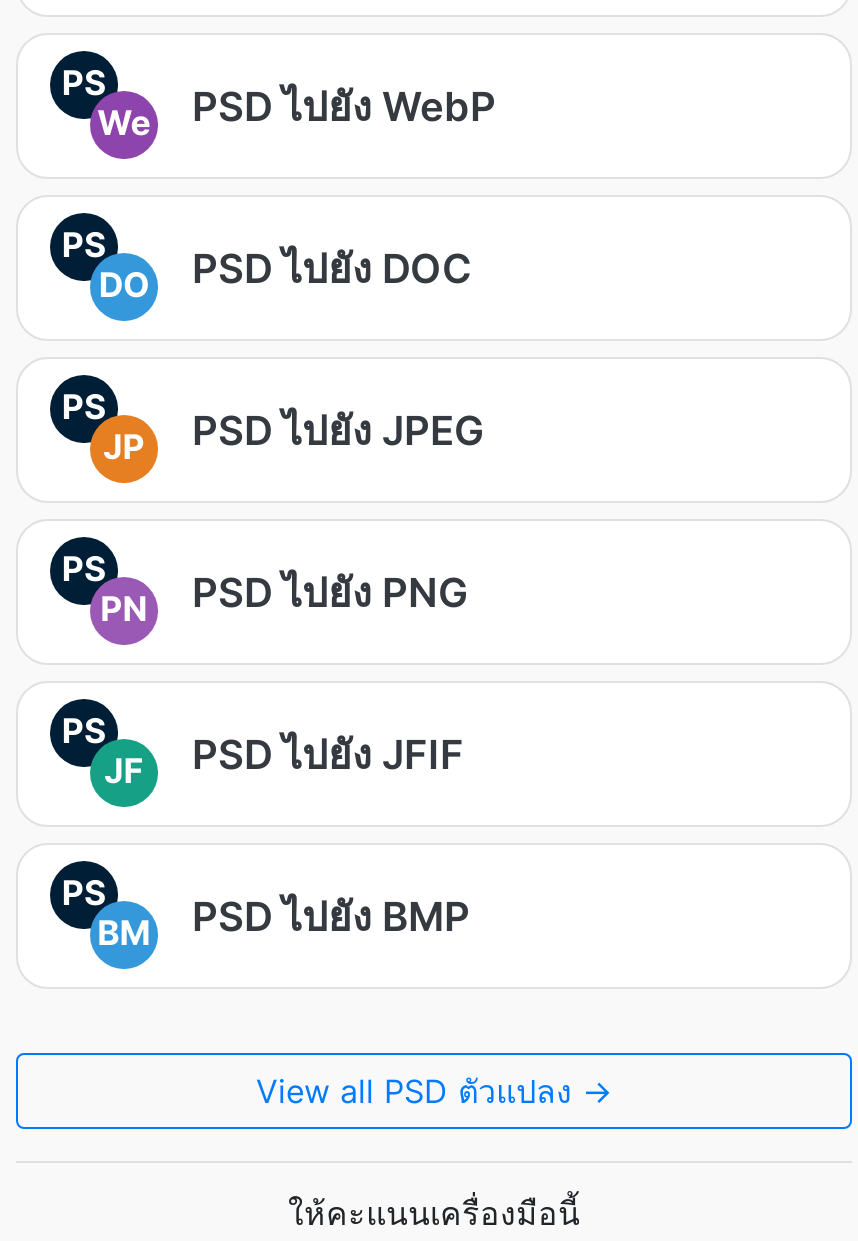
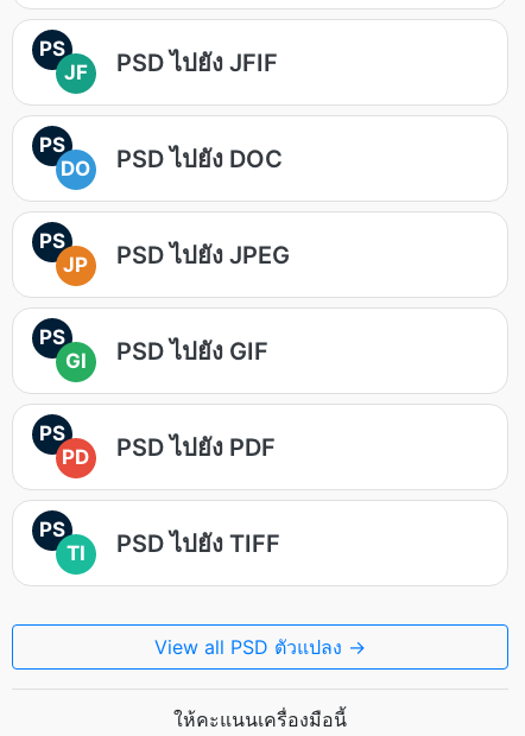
- We
- PSD ไปยัง WebP

- PN
- PSD ไปยัง PNG
+ GI
+ PSD ไปยัง GIF

moved up: JF | PSD ไปยัง JFIF

+ PD
+ PSD ไปยัง PDF

- BM
- PSD ไปยัง BMP
+ TI
+ PSD ไปยัง TIFF
